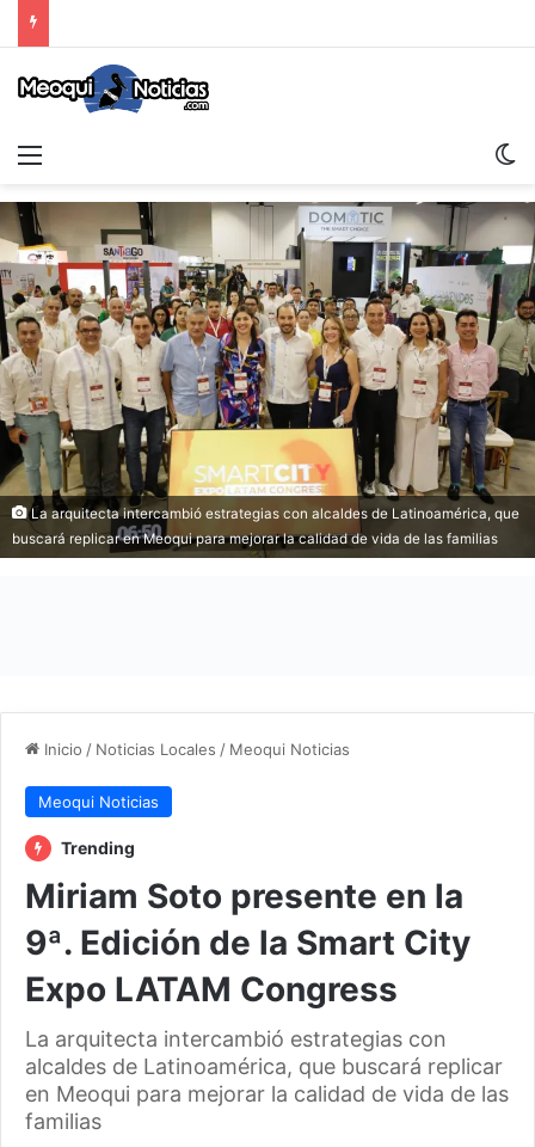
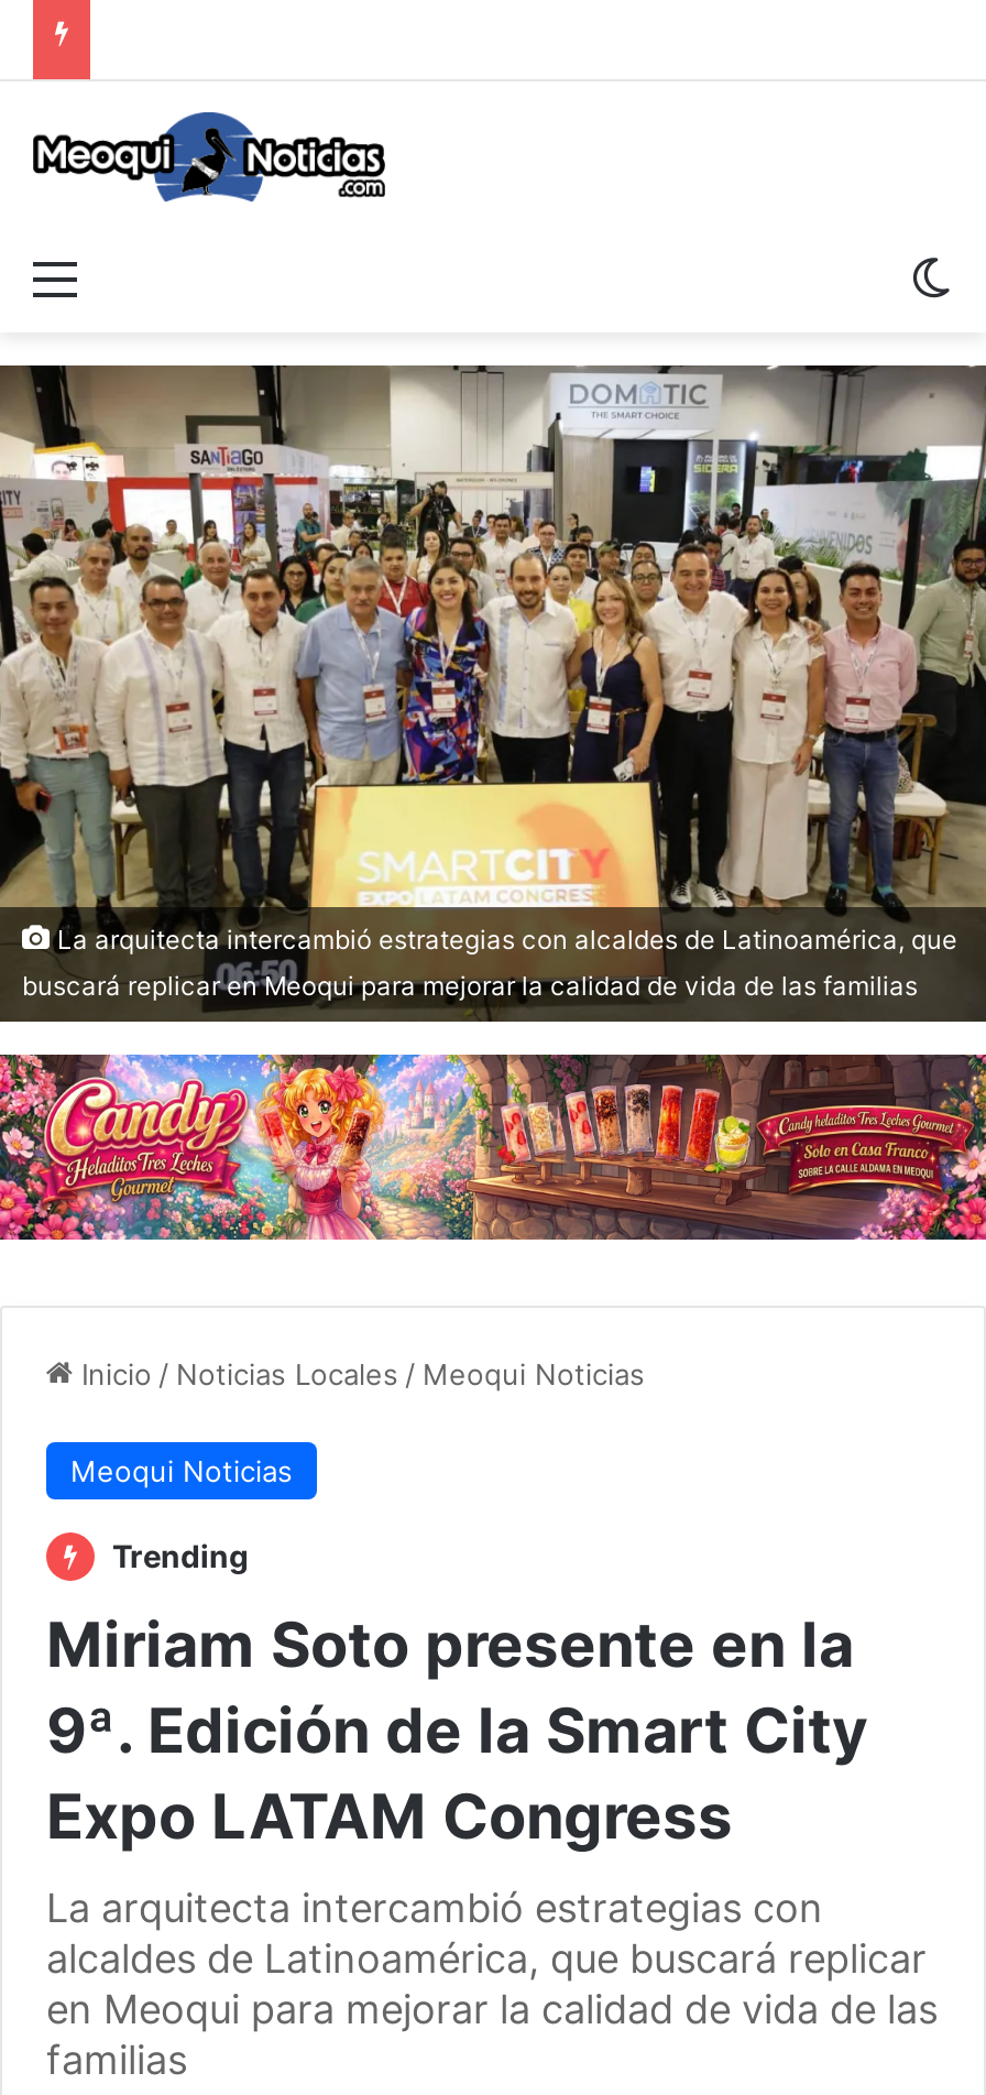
+ [image]
